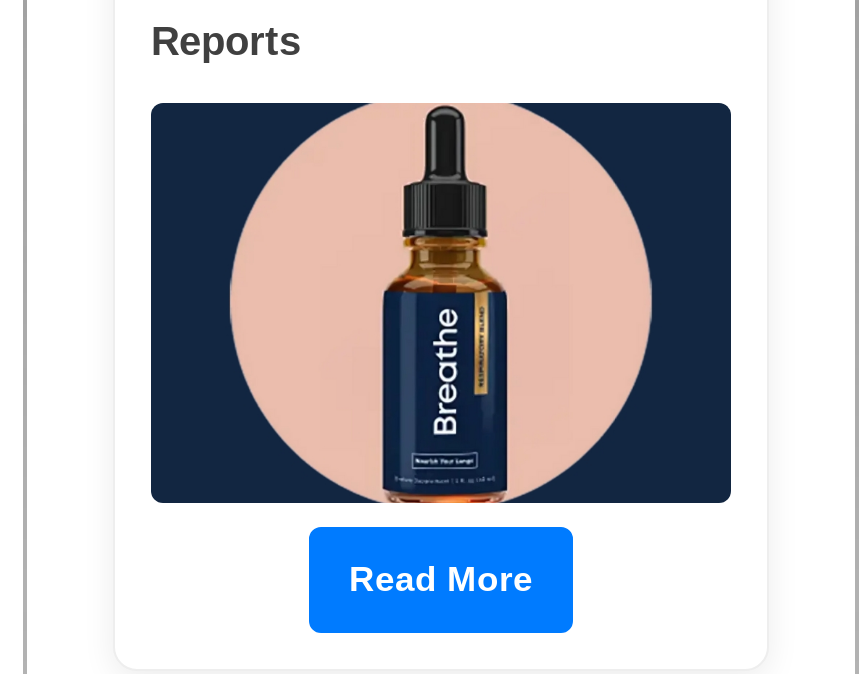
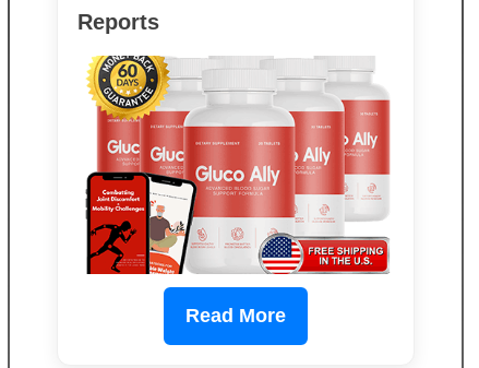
- [image]
+ [image]
